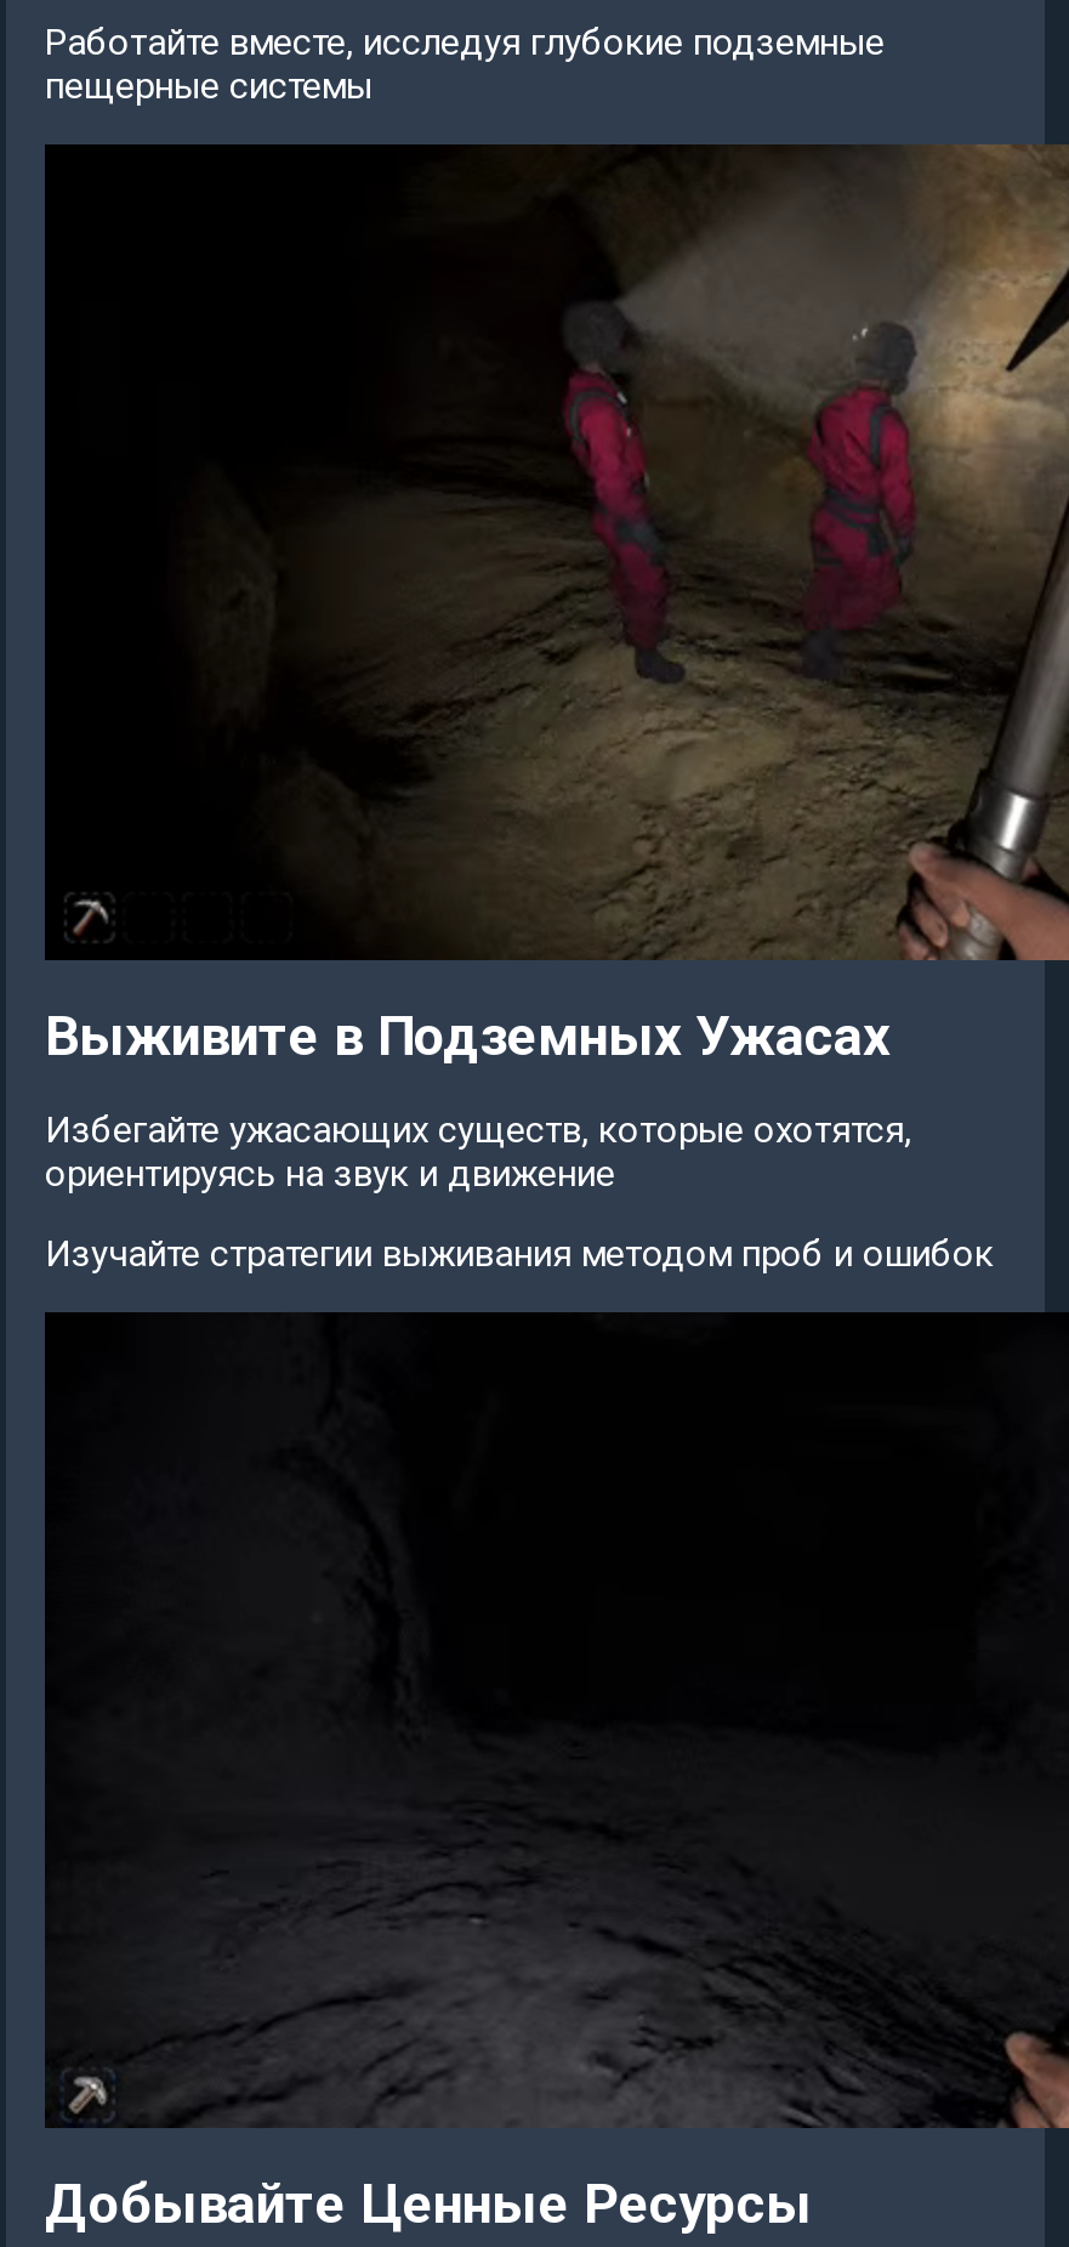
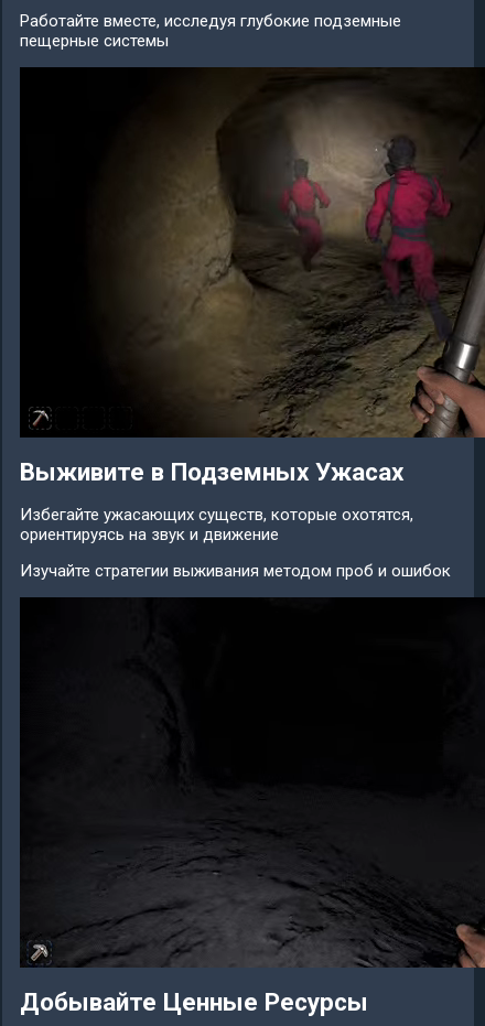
- [image]
+ [image]
